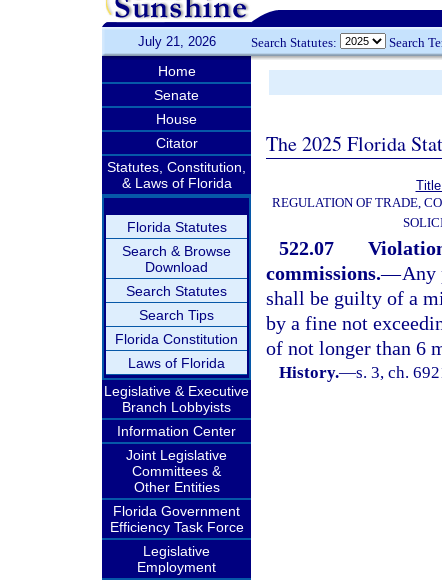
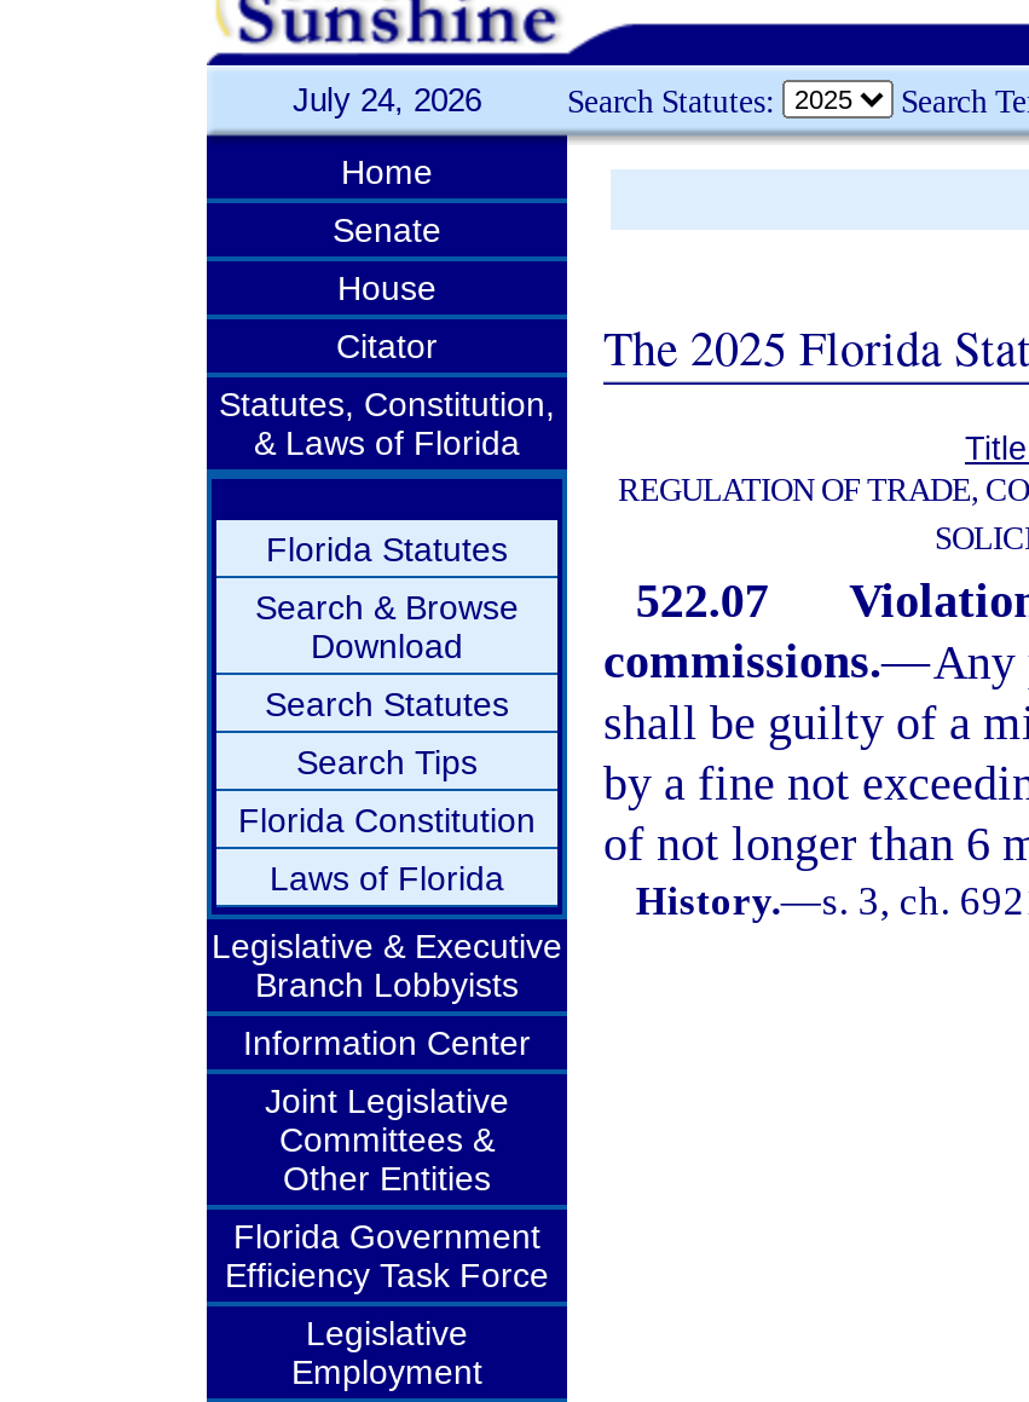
- July 21, 2026
+ July 24, 2026
